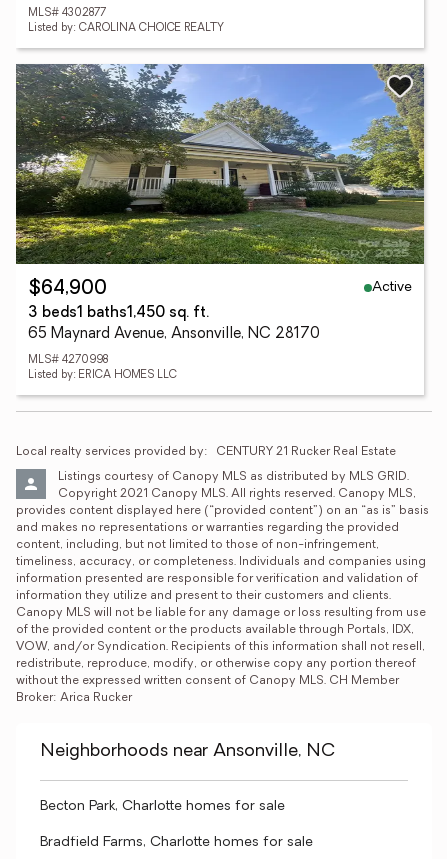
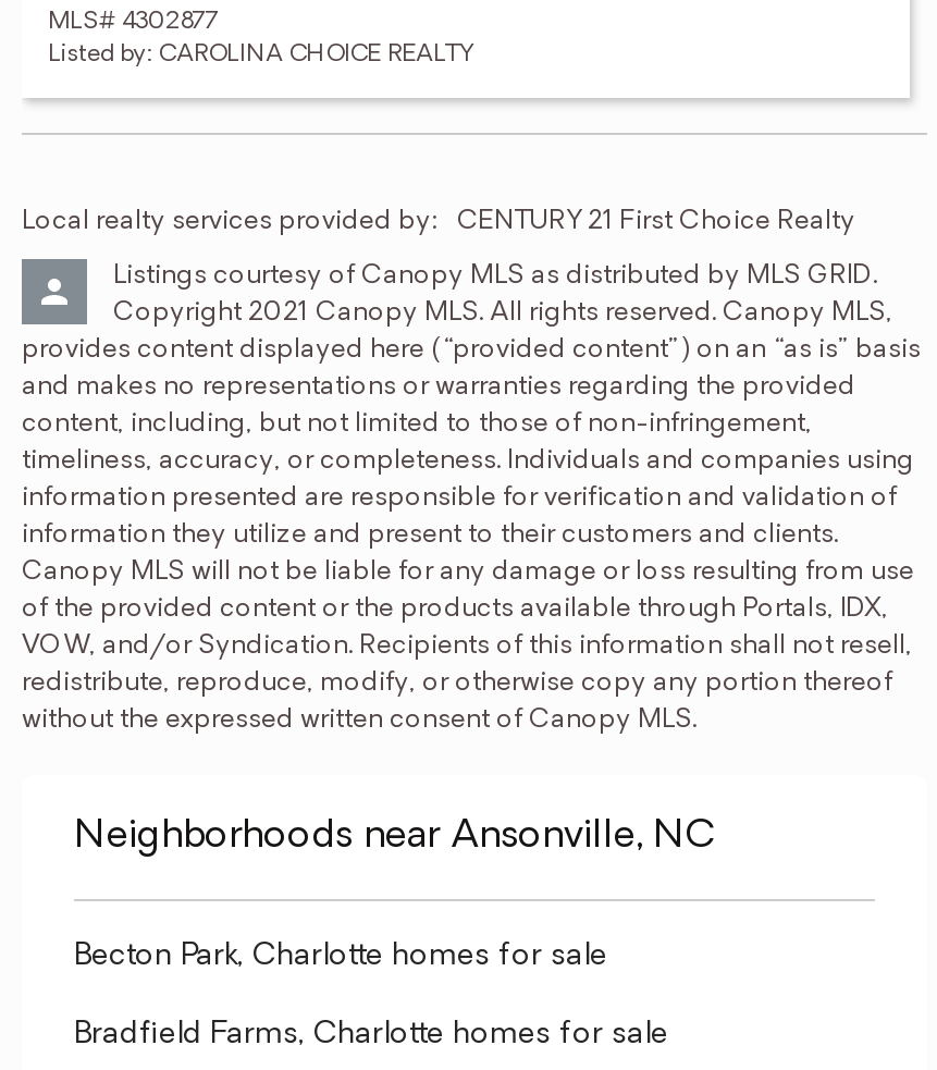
- [image]
- $64,900
- Active
- 3 beds1 baths1,450 sq. ft.
- 65 Maynard Avenue, Ansonville, NC 28170
- MLS# 4270998
- Listed by: ERICA HOMES LLC

- CENTURY 21 Rucker Real Estate
+ CENTURY 21 First Choice Realty

- without the expressed written consent of Canopy MLS. CH Member
- Broker: Arica Rucker
+ without the expressed written consent of Canopy MLS.
